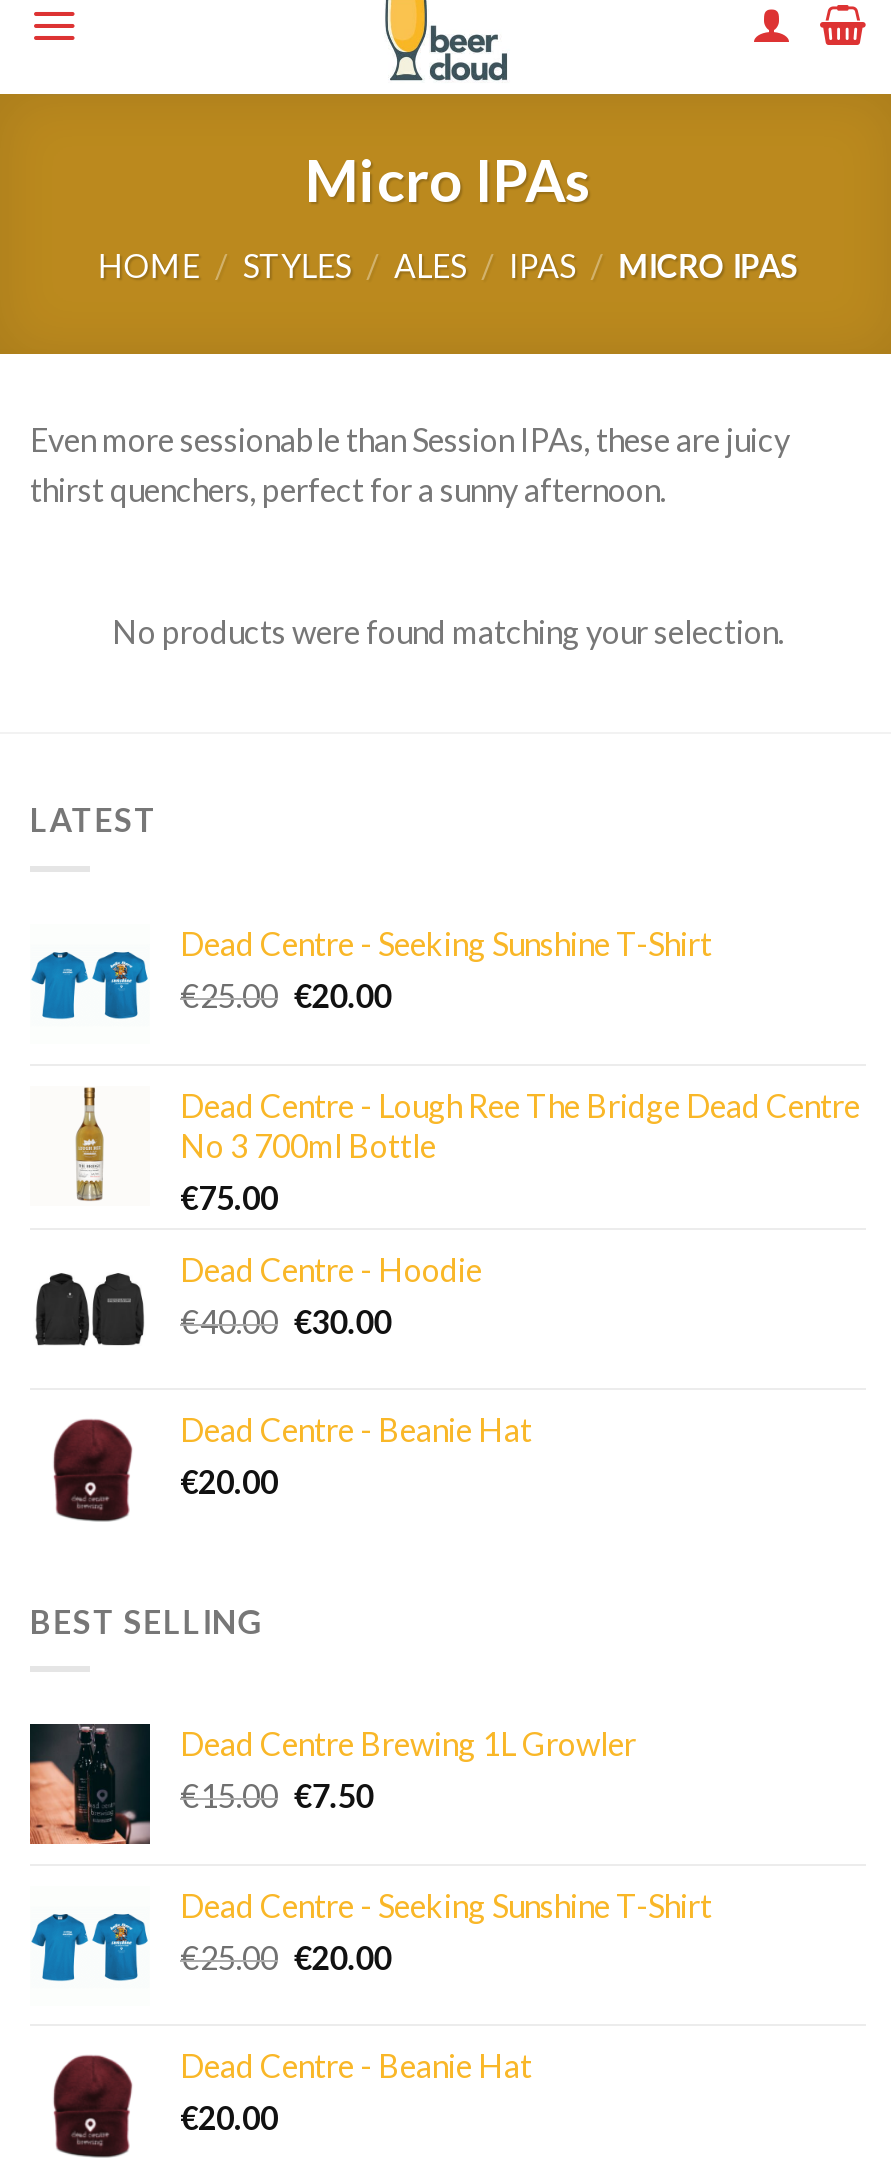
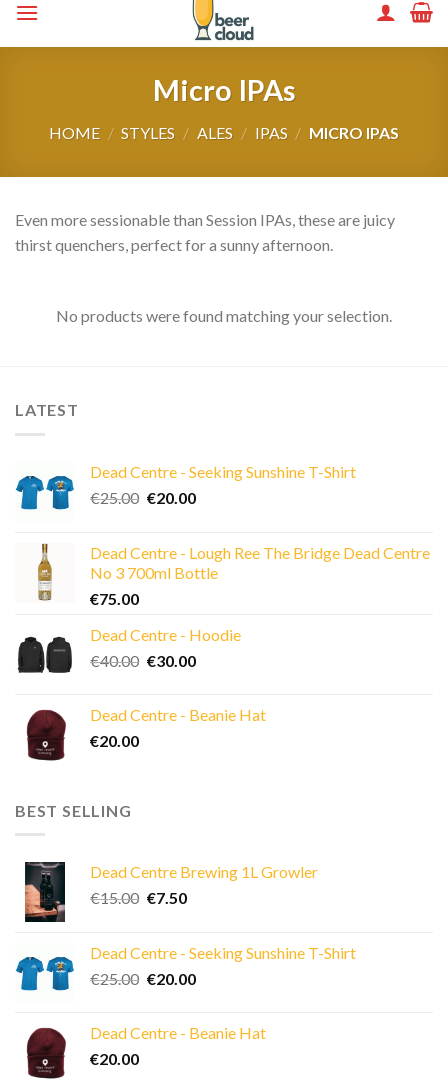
- [image]
+ [image]
